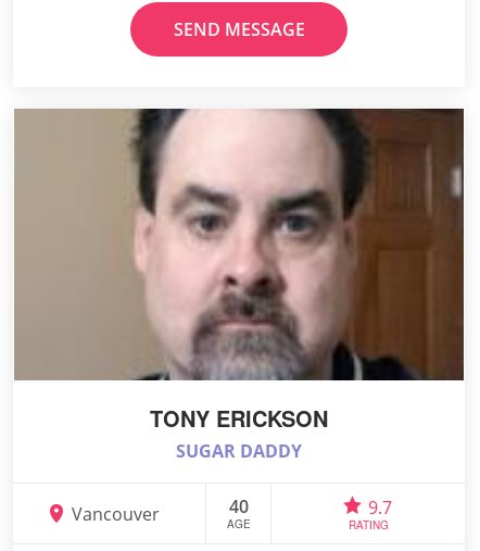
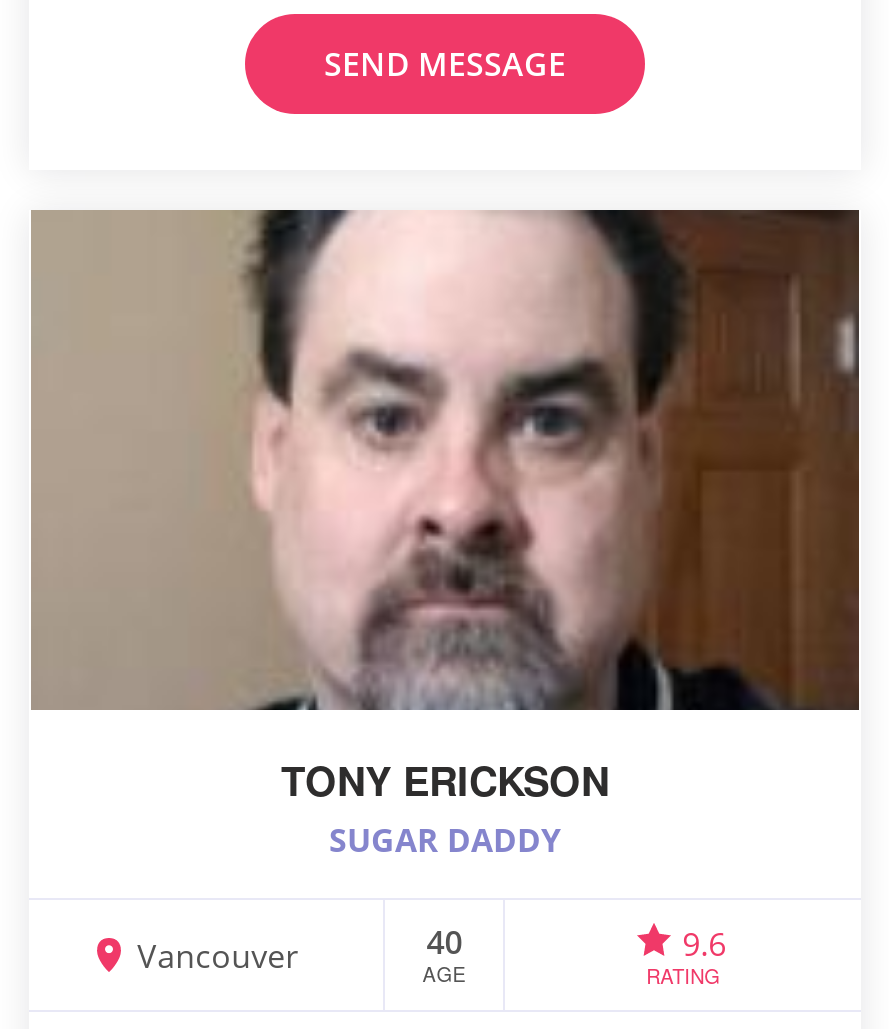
- 9.7
+ 9.6
